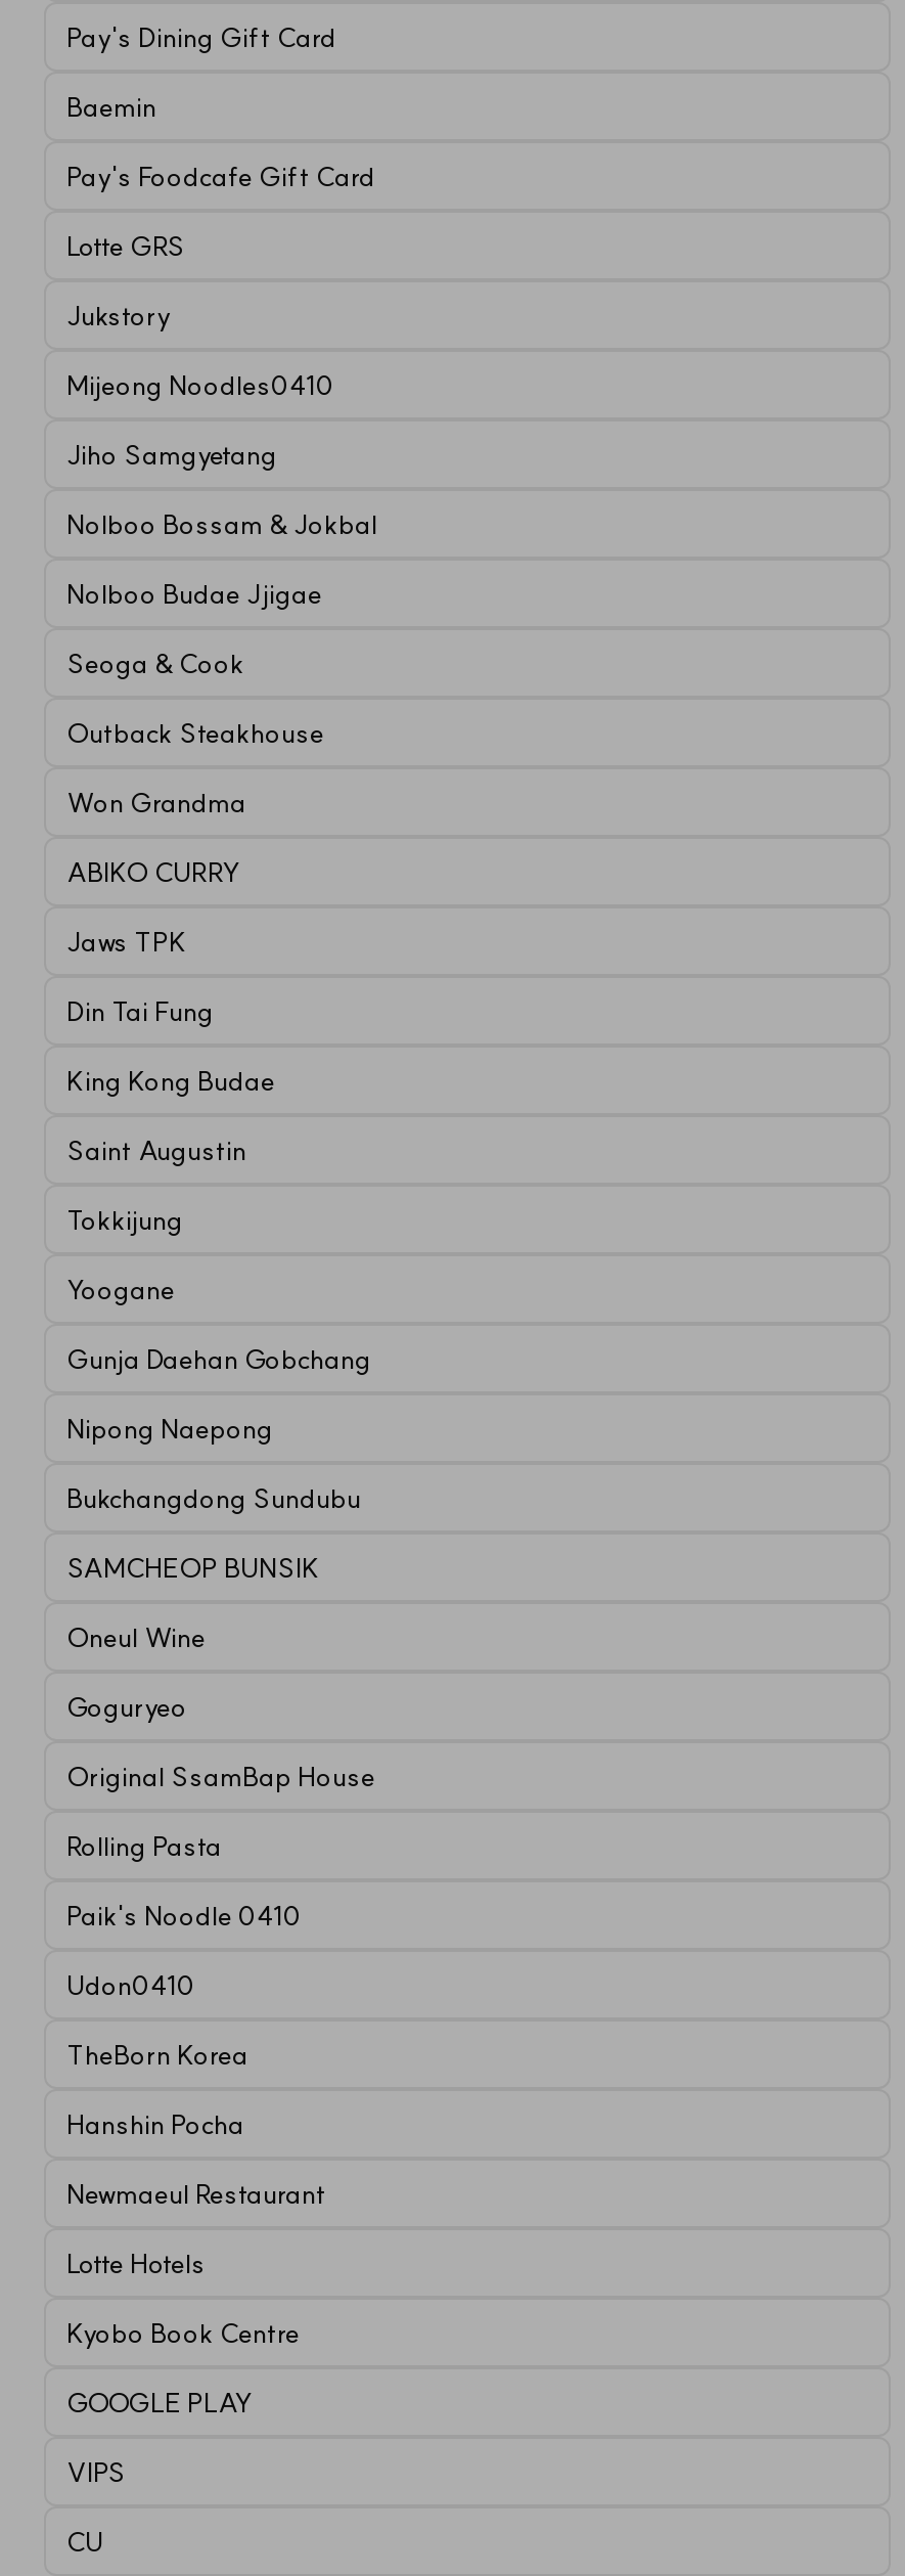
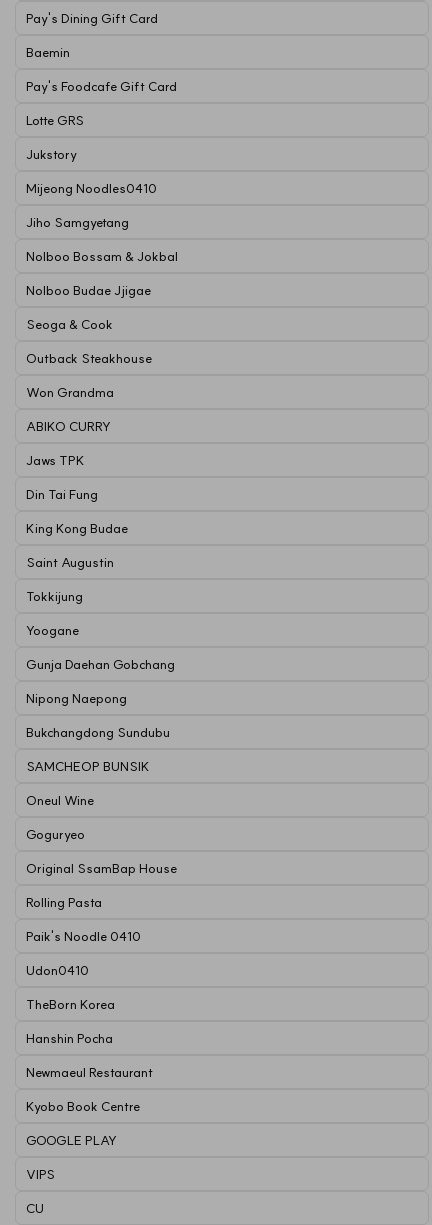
- Lotte Hotels
